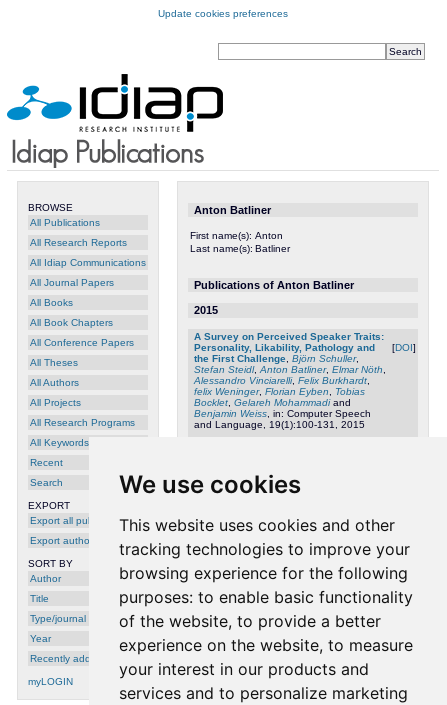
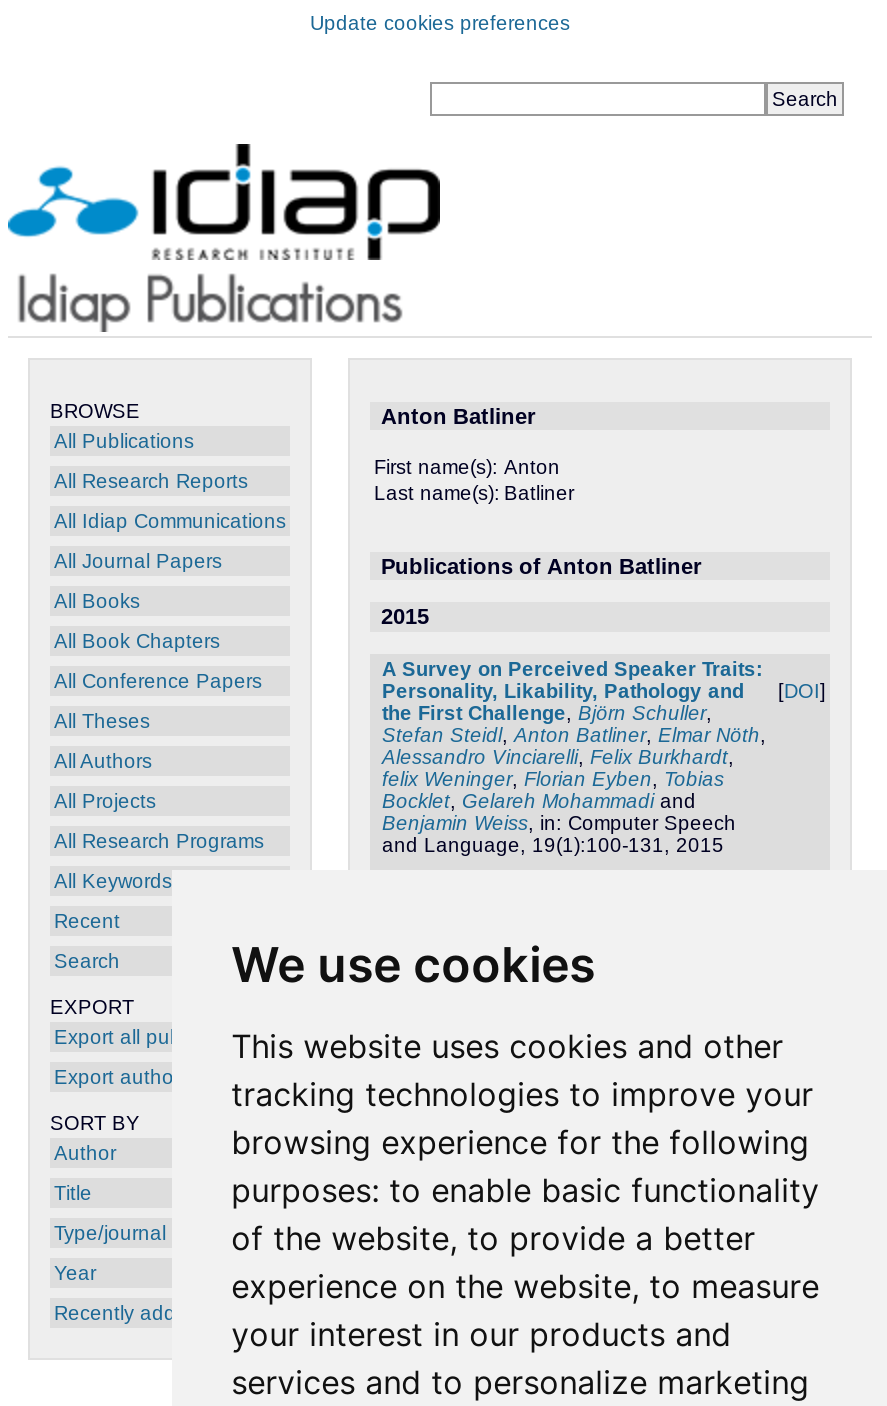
- myLOGIN
